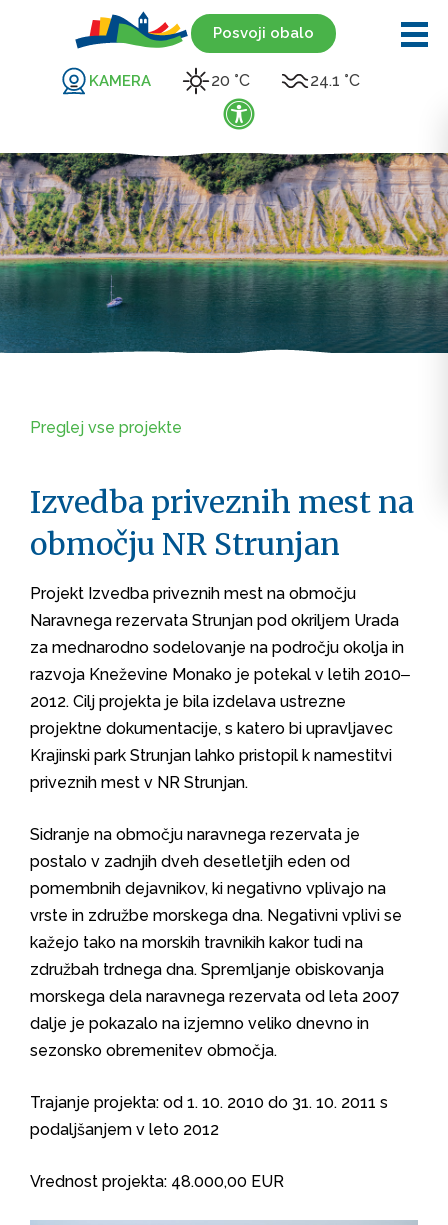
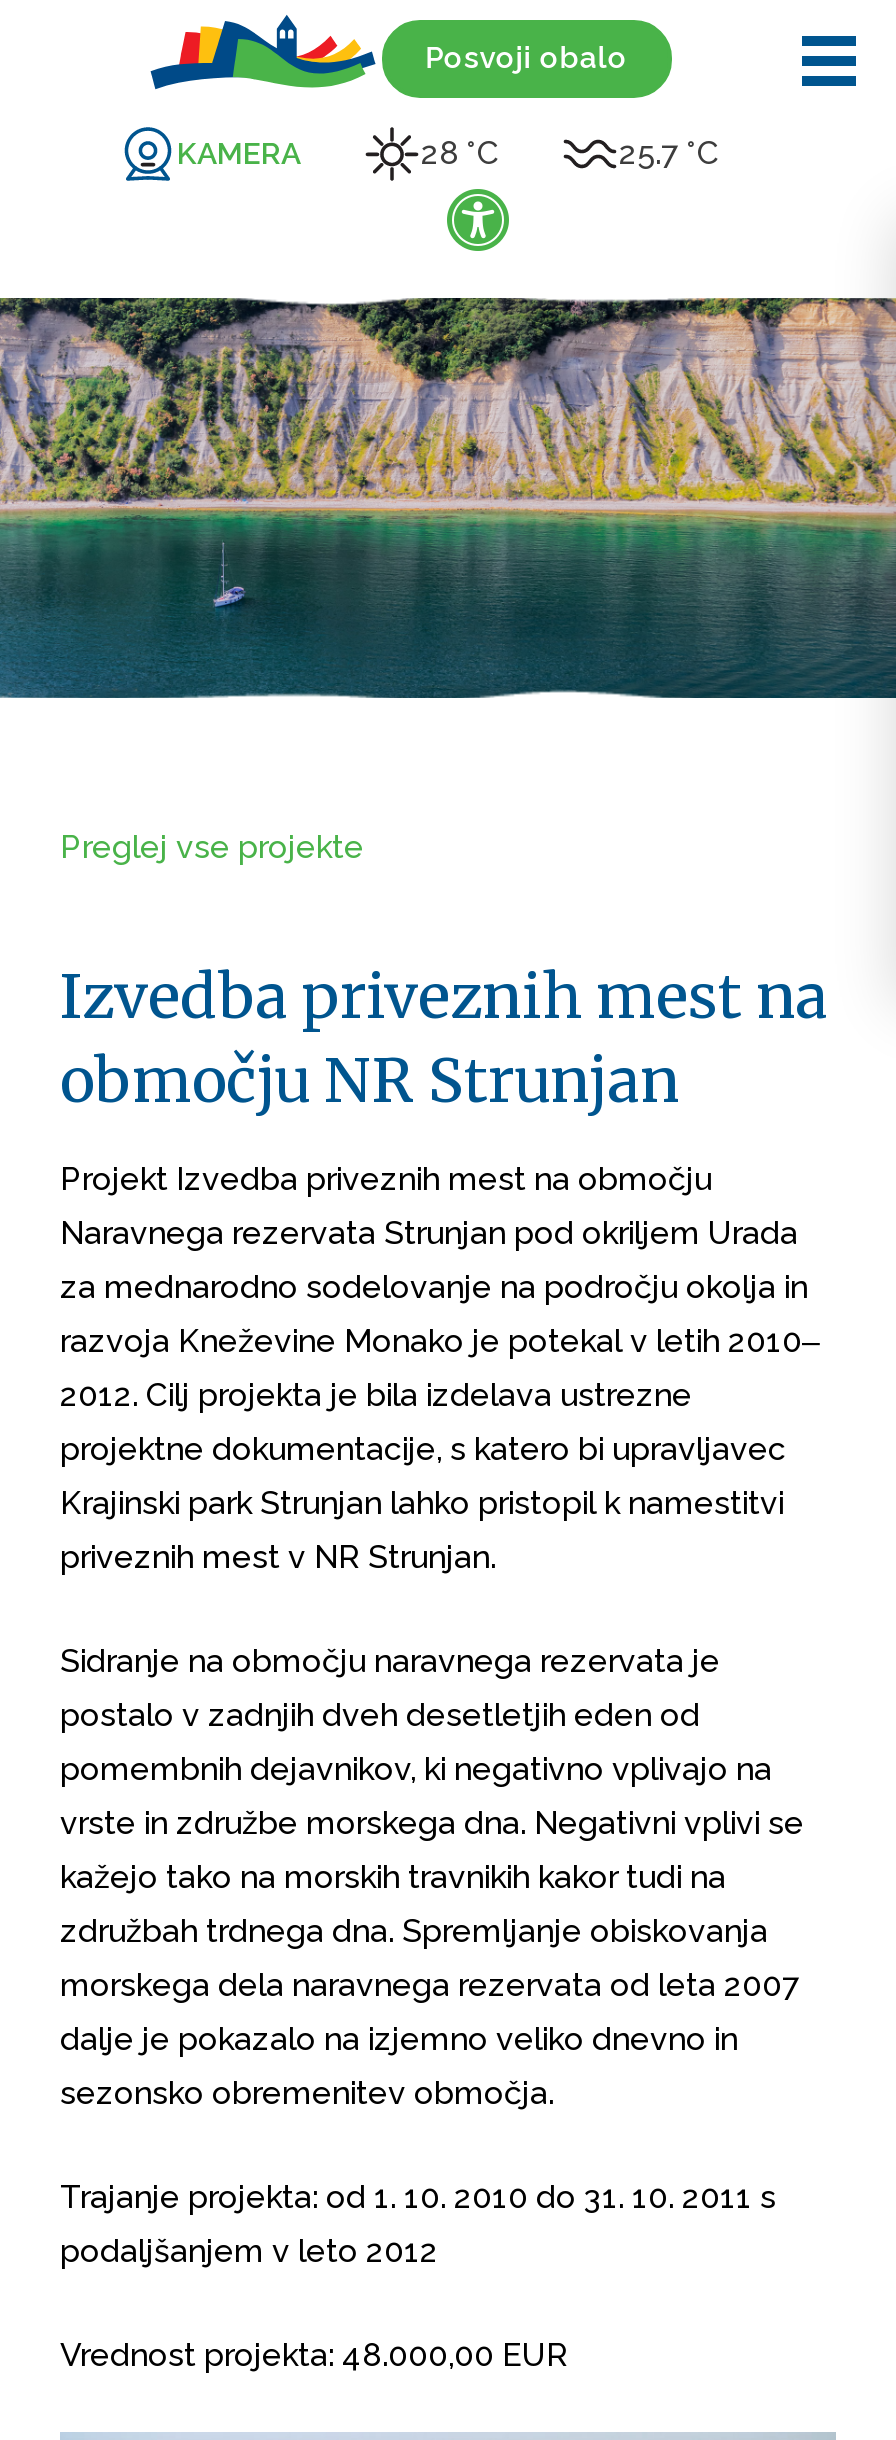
- 20 °C
+ 28 °C

- 24.1 °C
+ 25.7 °C
